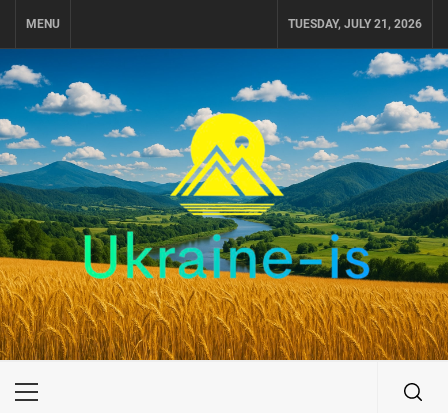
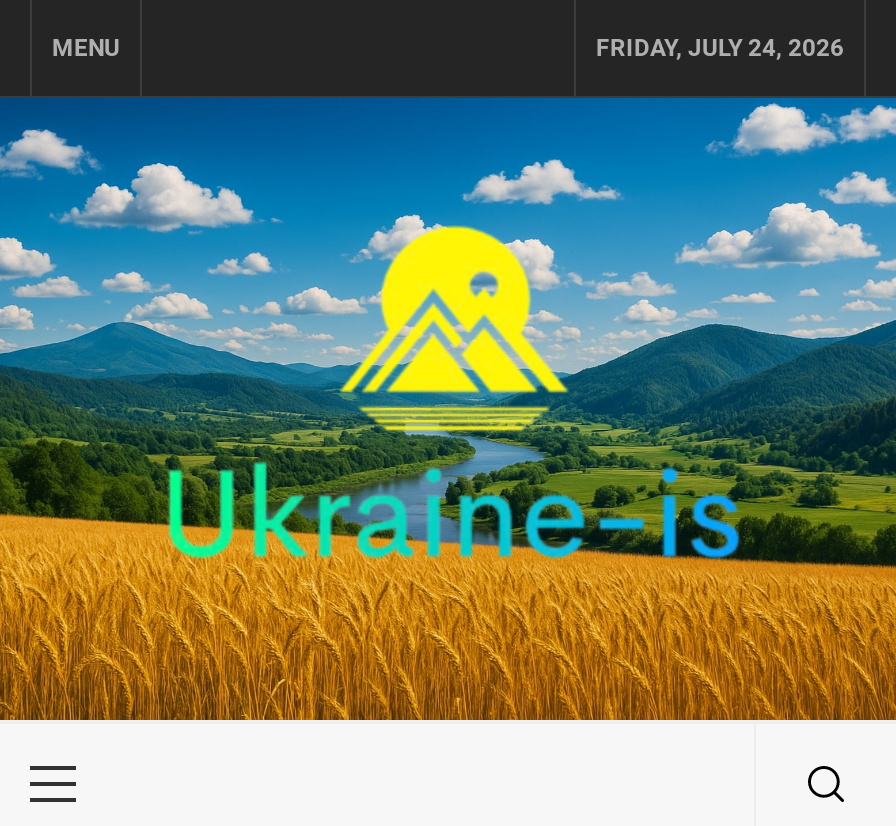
- TUESDAY, JULY 21, 2026
+ FRIDAY, JULY 24, 2026
